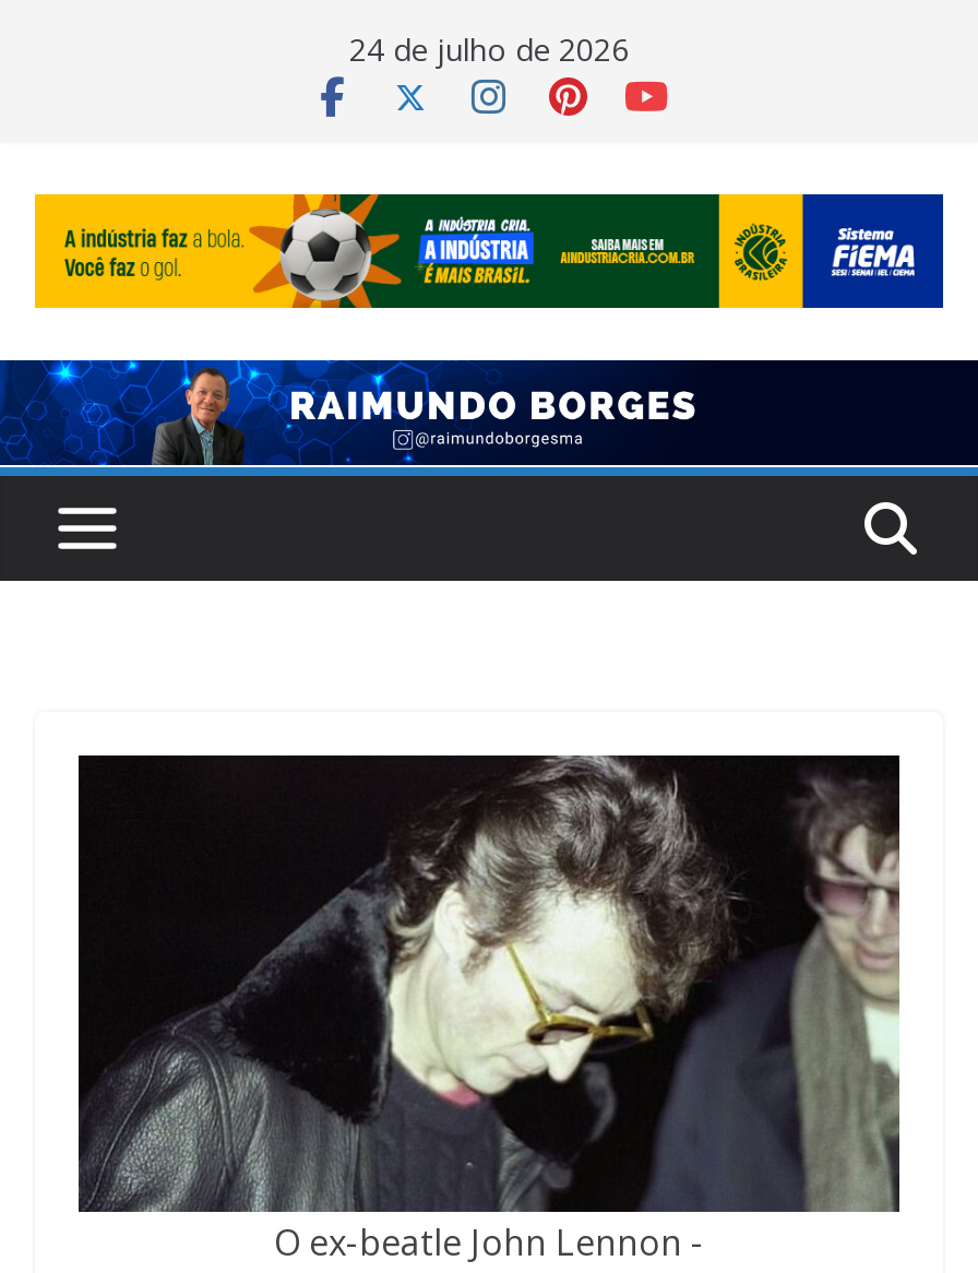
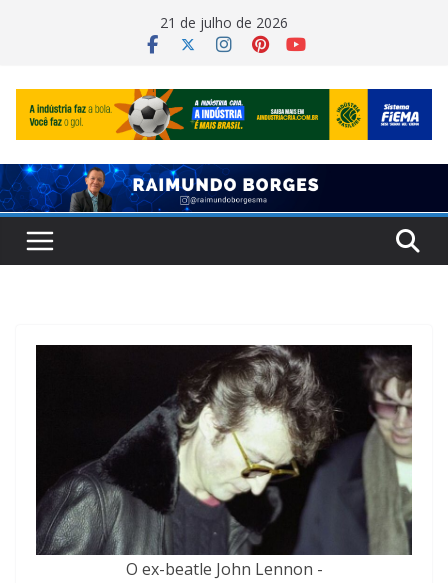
- 24 de julho de 2026
+ 21 de julho de 2026
